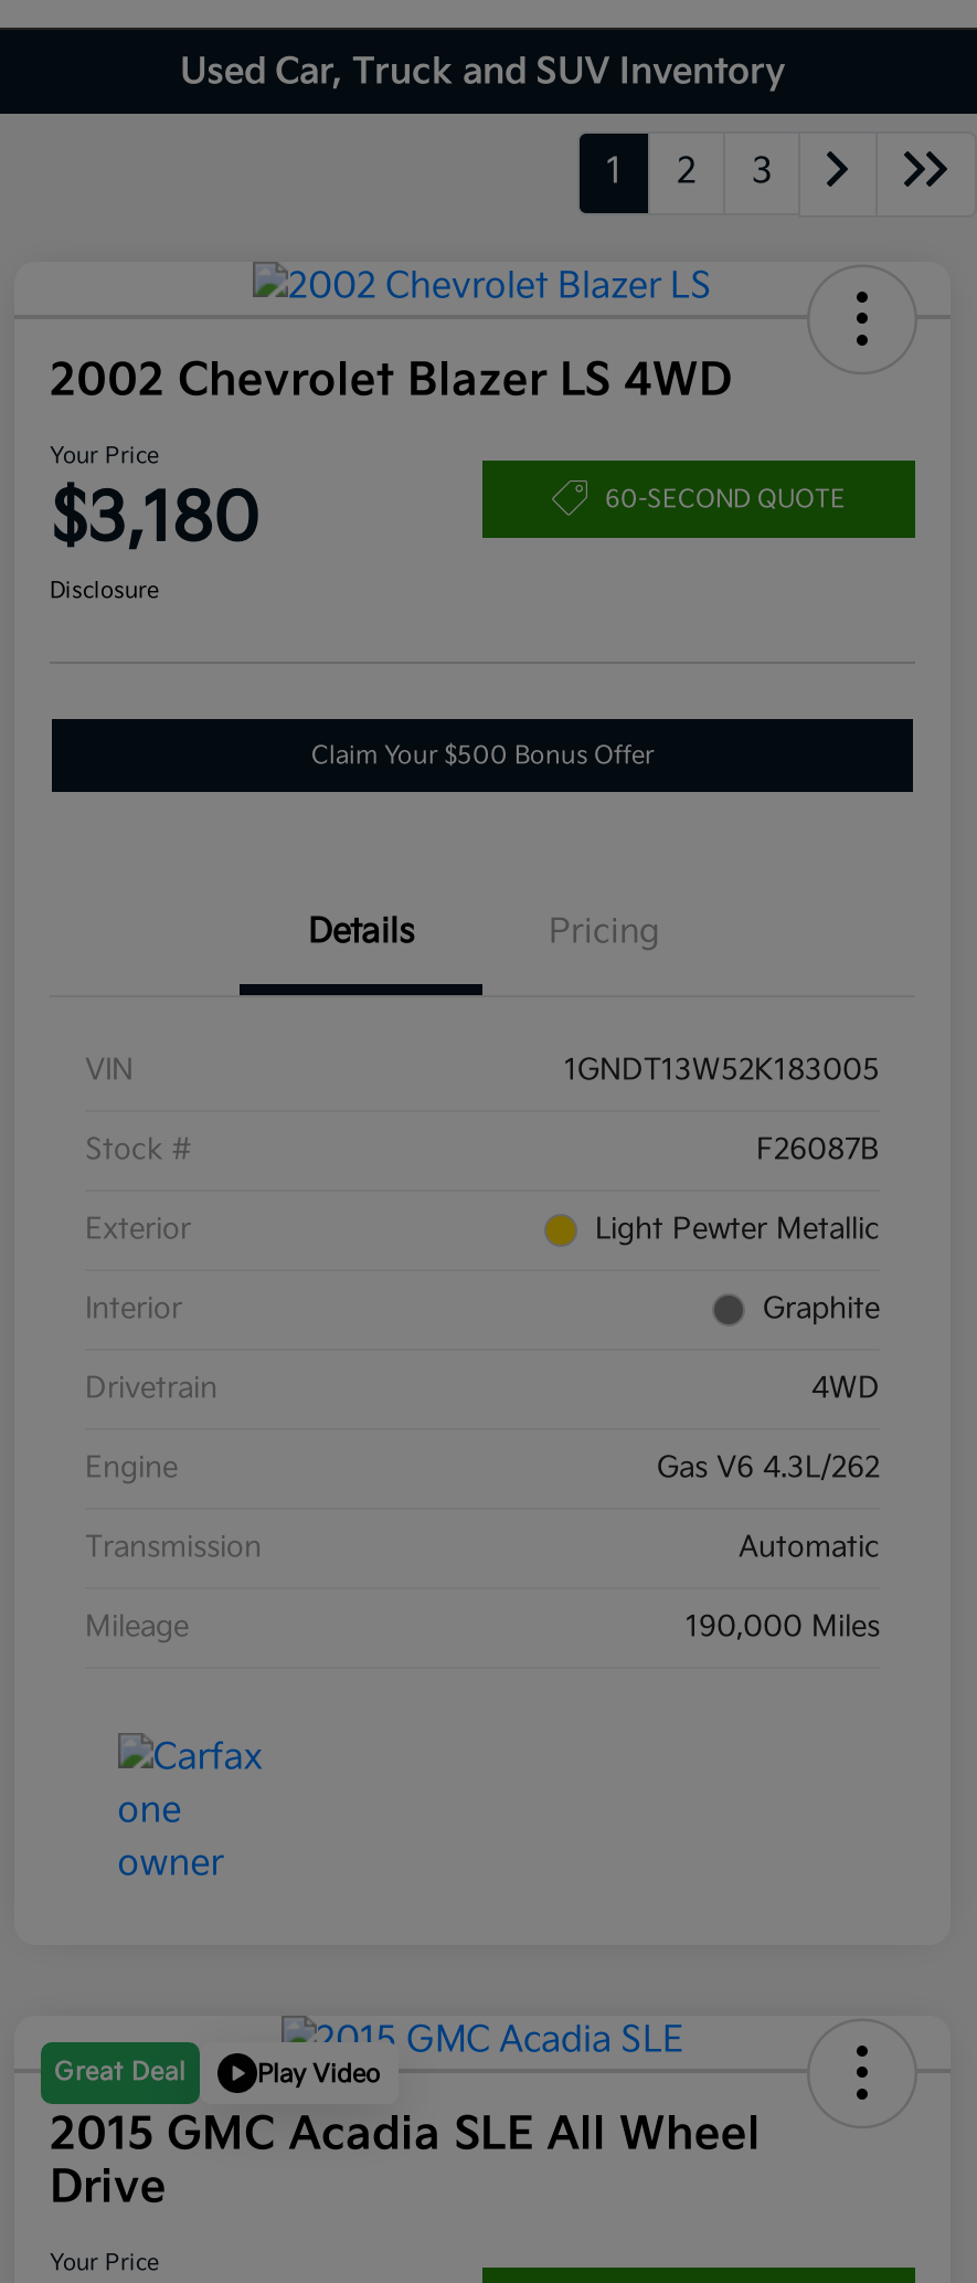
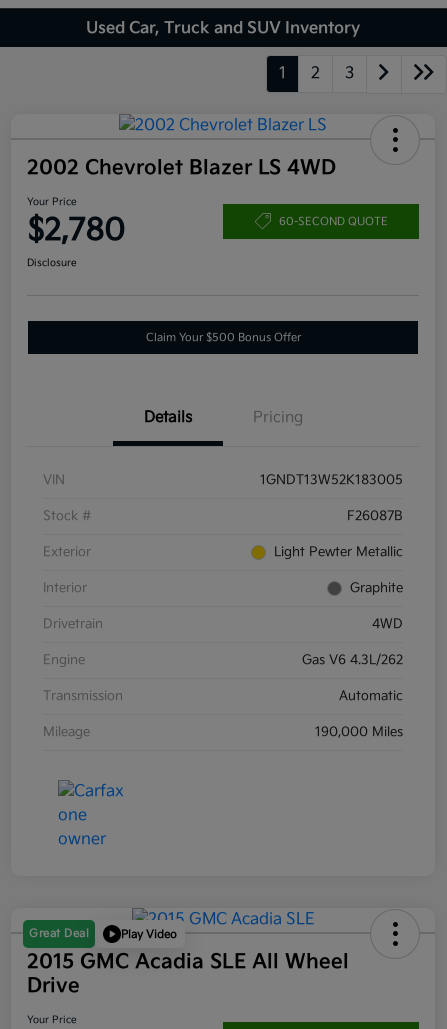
- $3,180
+ $2,780
